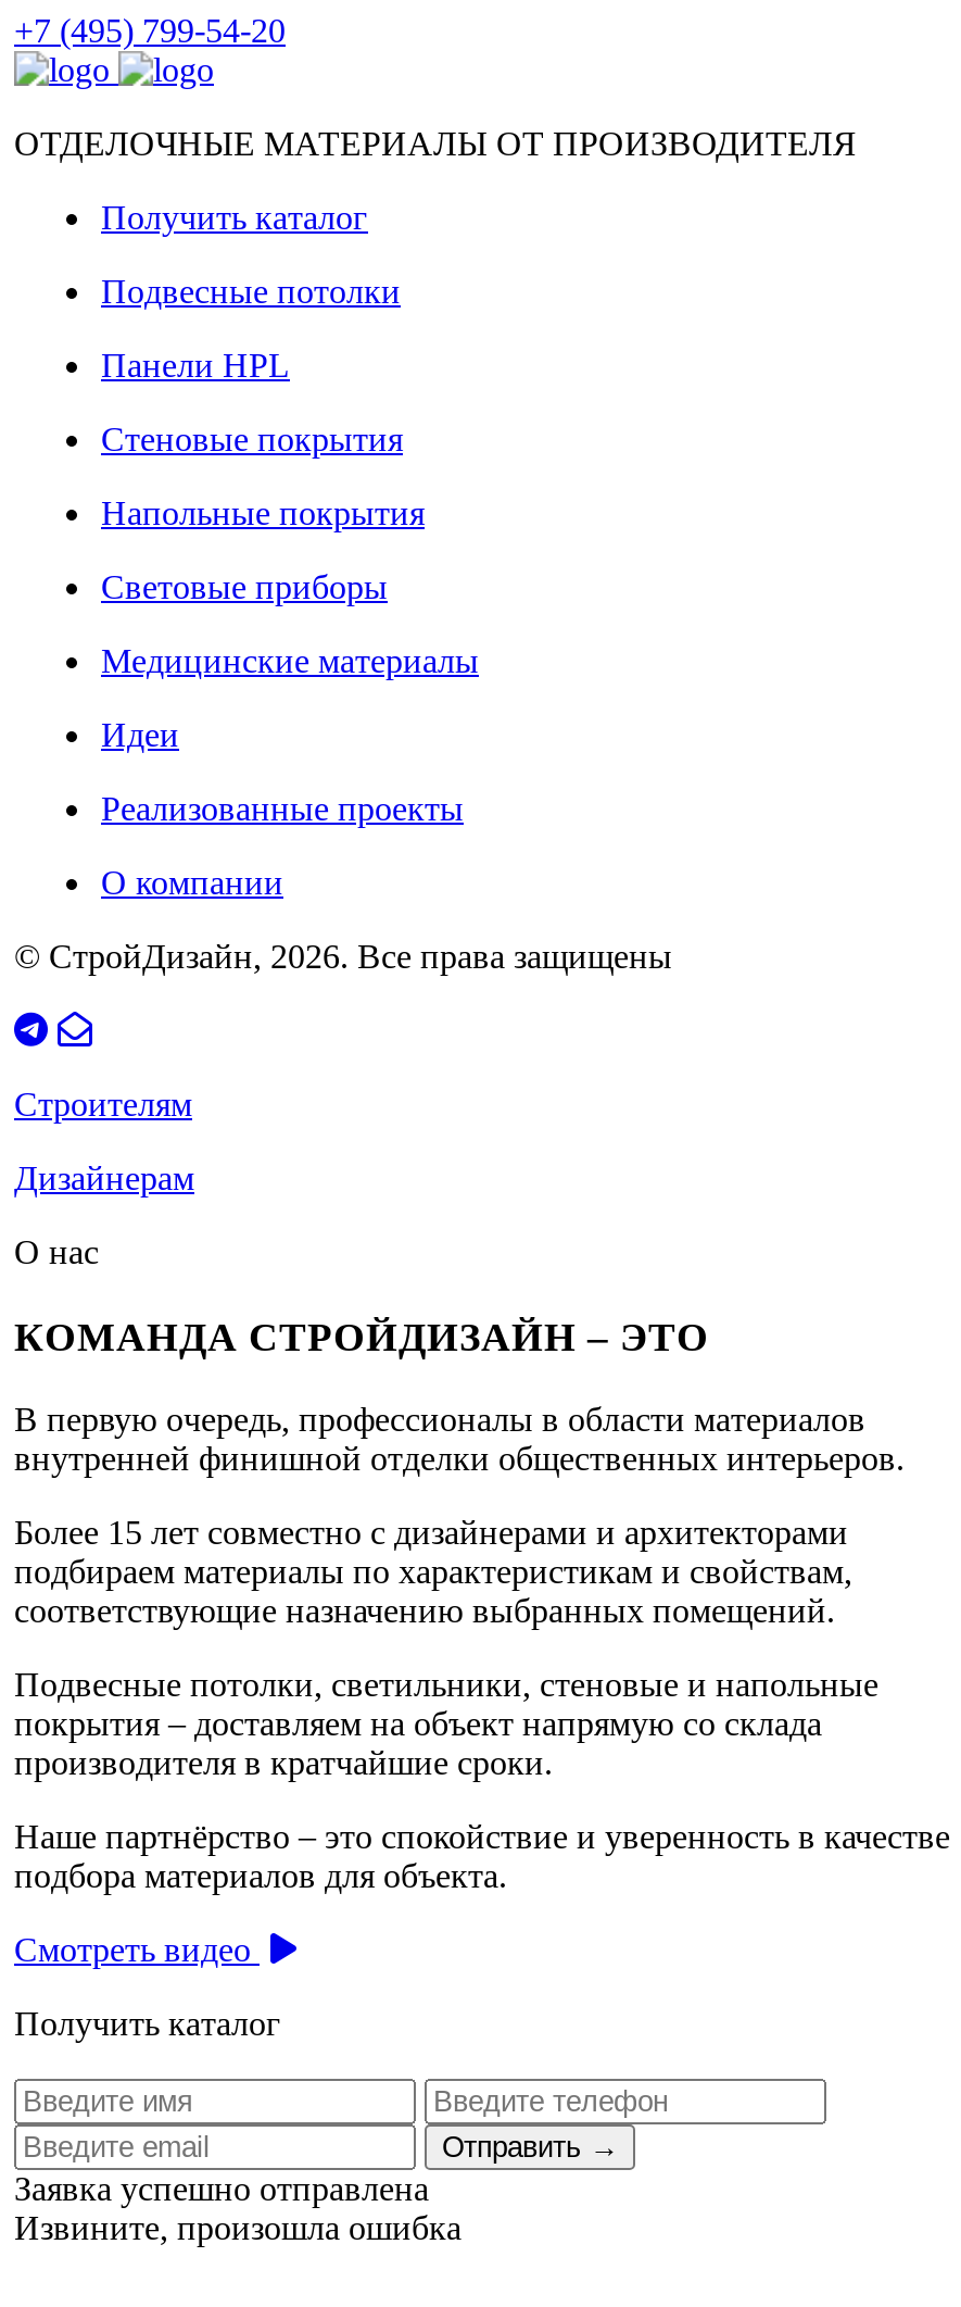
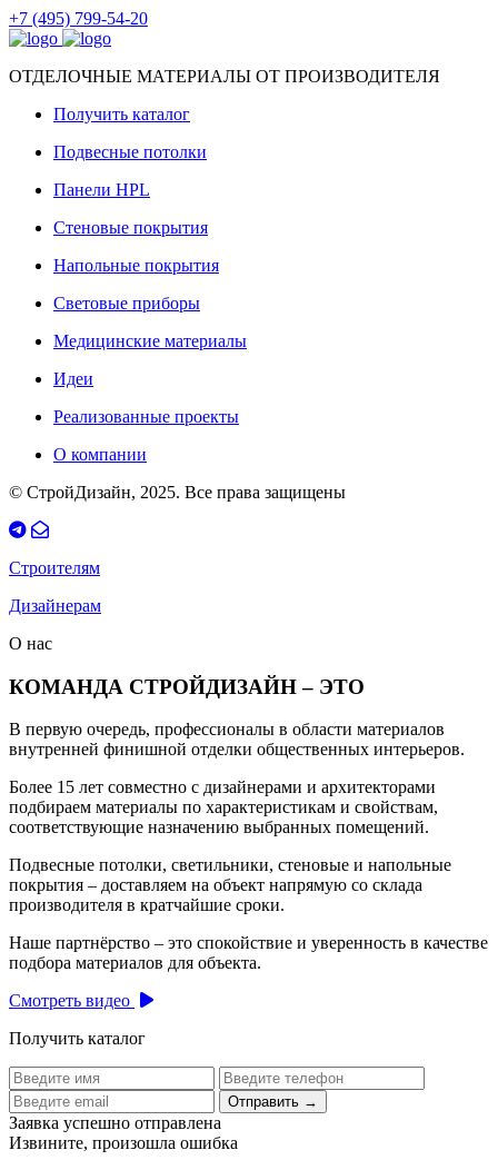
- © СтройДизайн, 2026. Все права защищены
+ © СтройДизайн, 2025. Все права защищены
